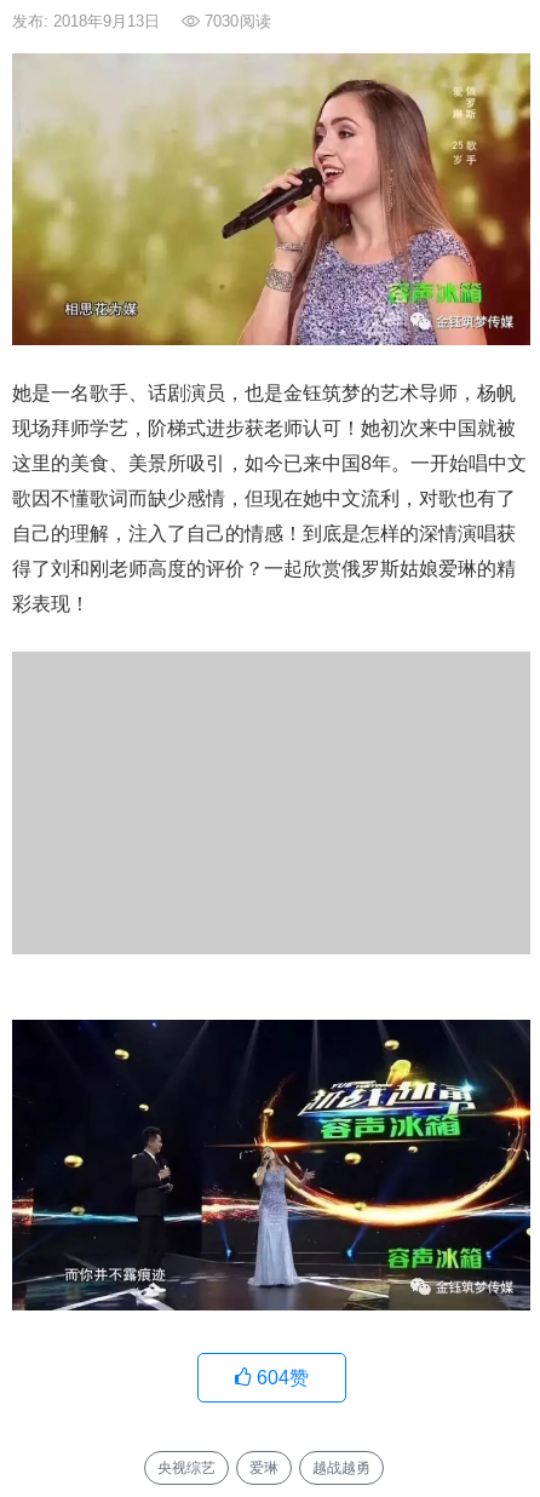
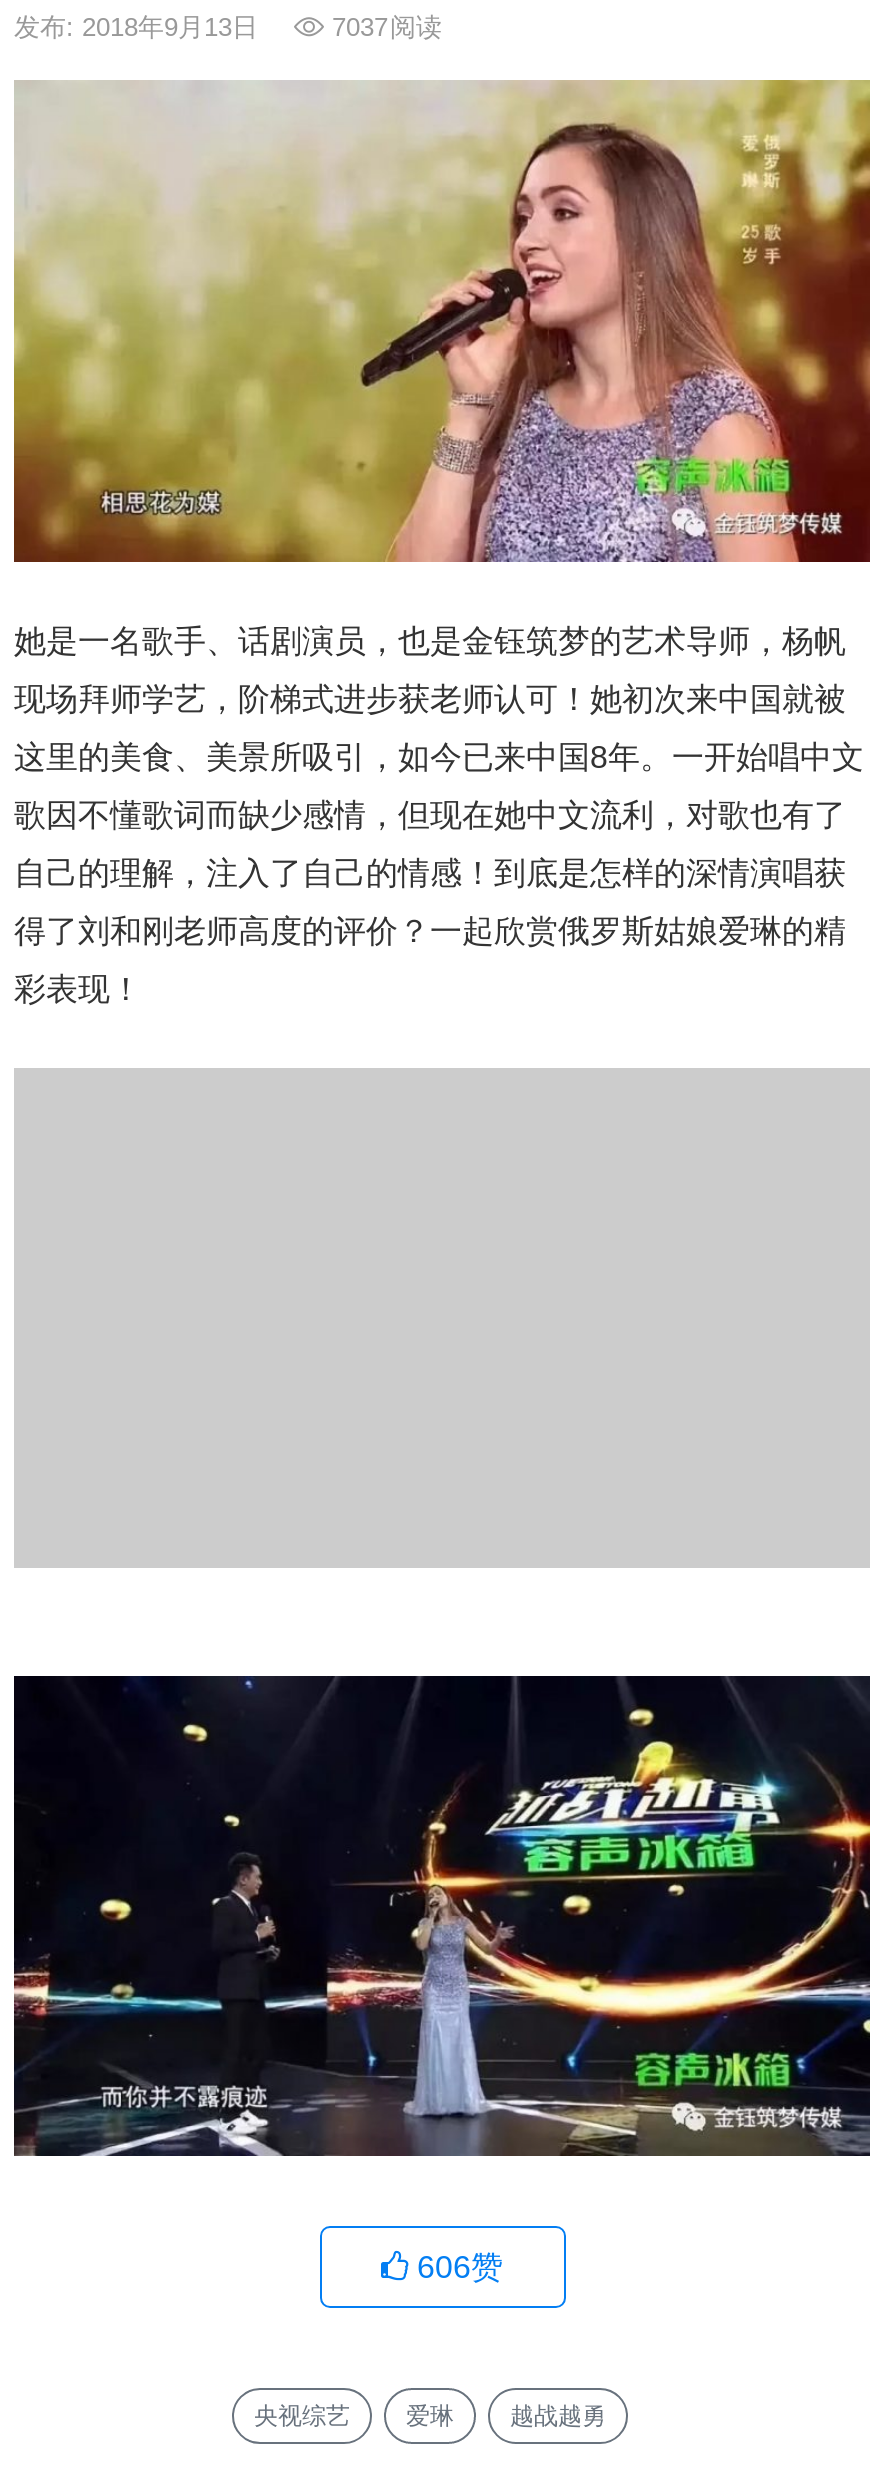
- 发布: 2018年9月13日 7030阅读
+ 发布: 2018年9月13日 7037阅读

- 604赞
+ 606赞
